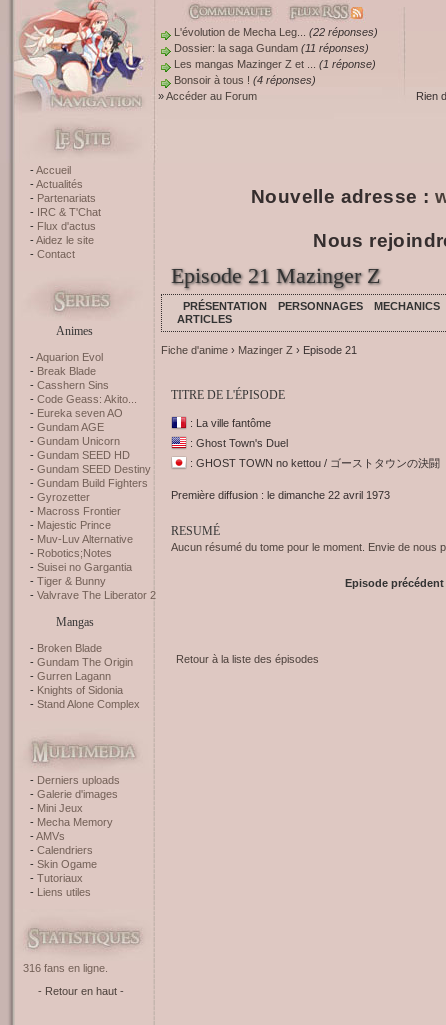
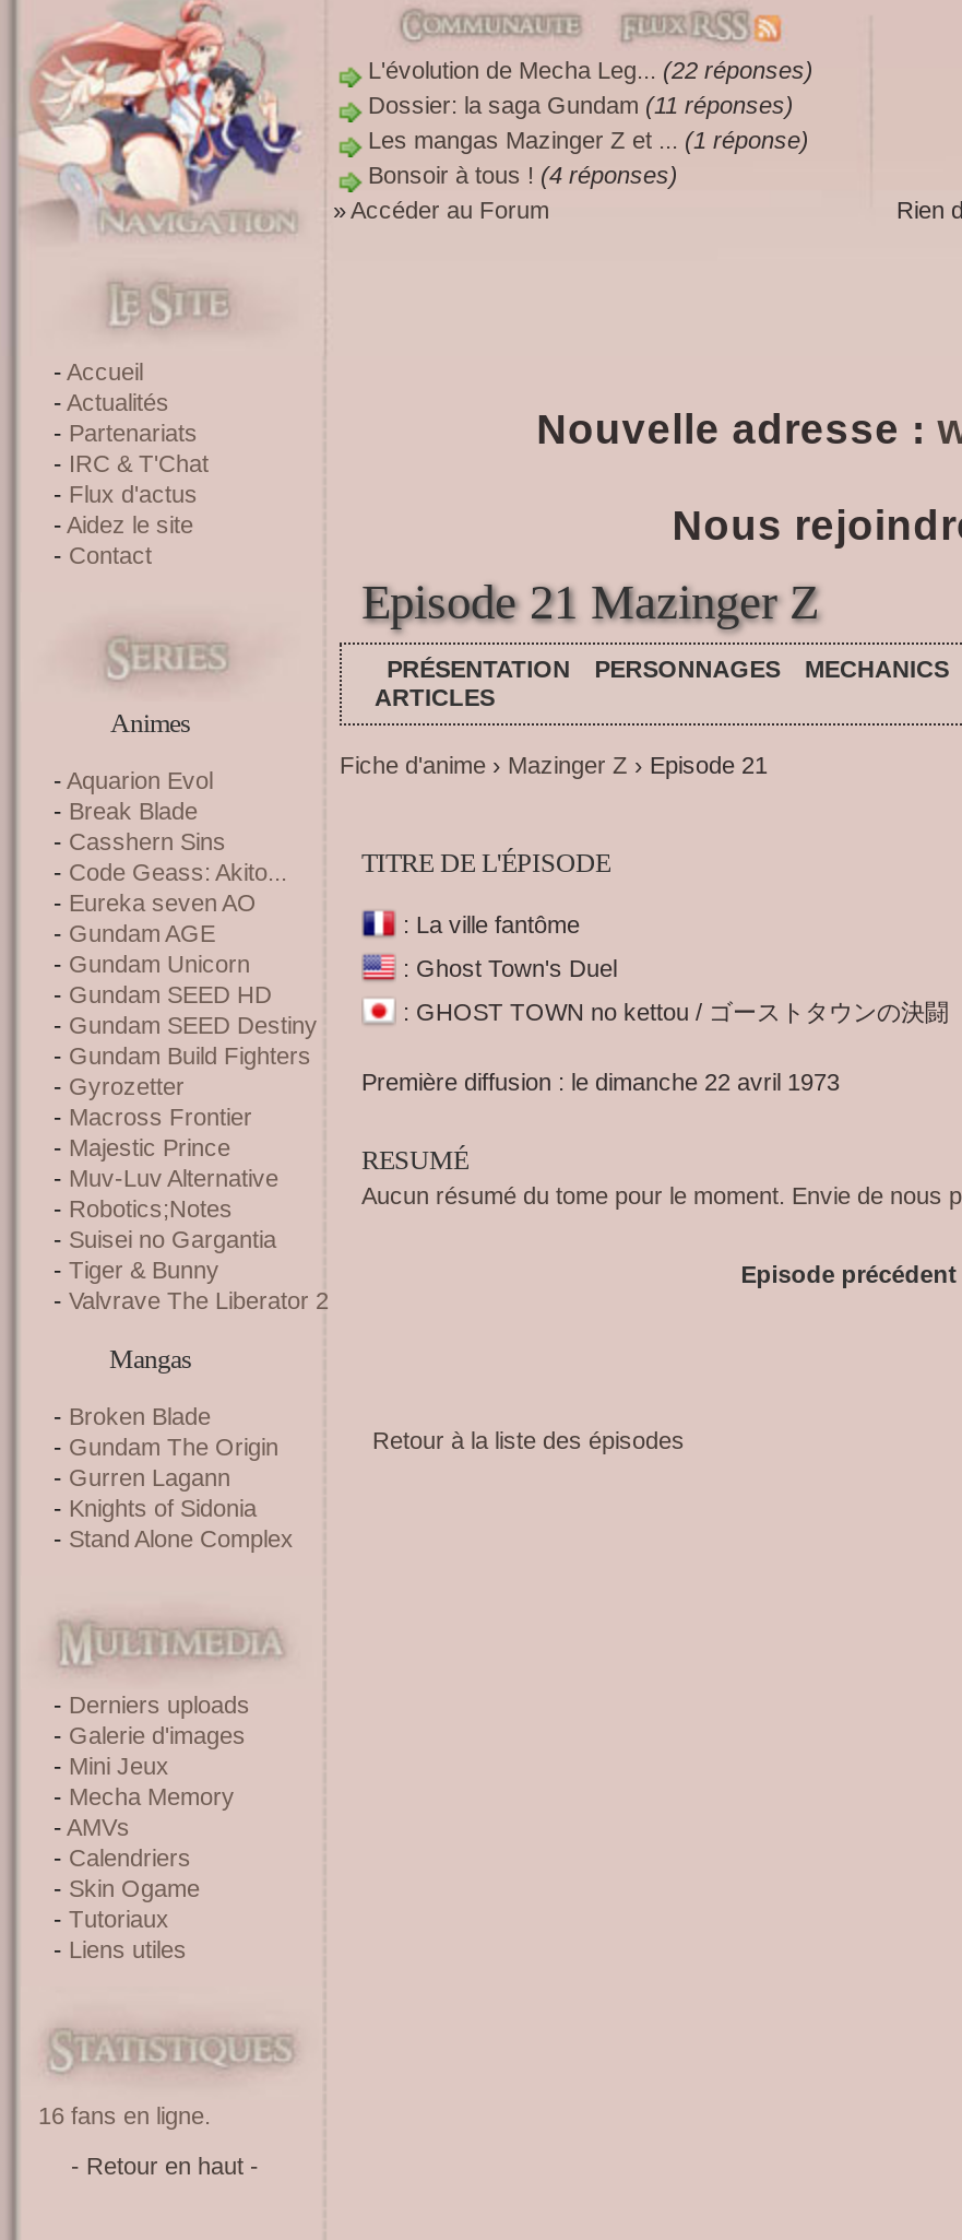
- 316 fans en ligne.
+ 16 fans en ligne.
